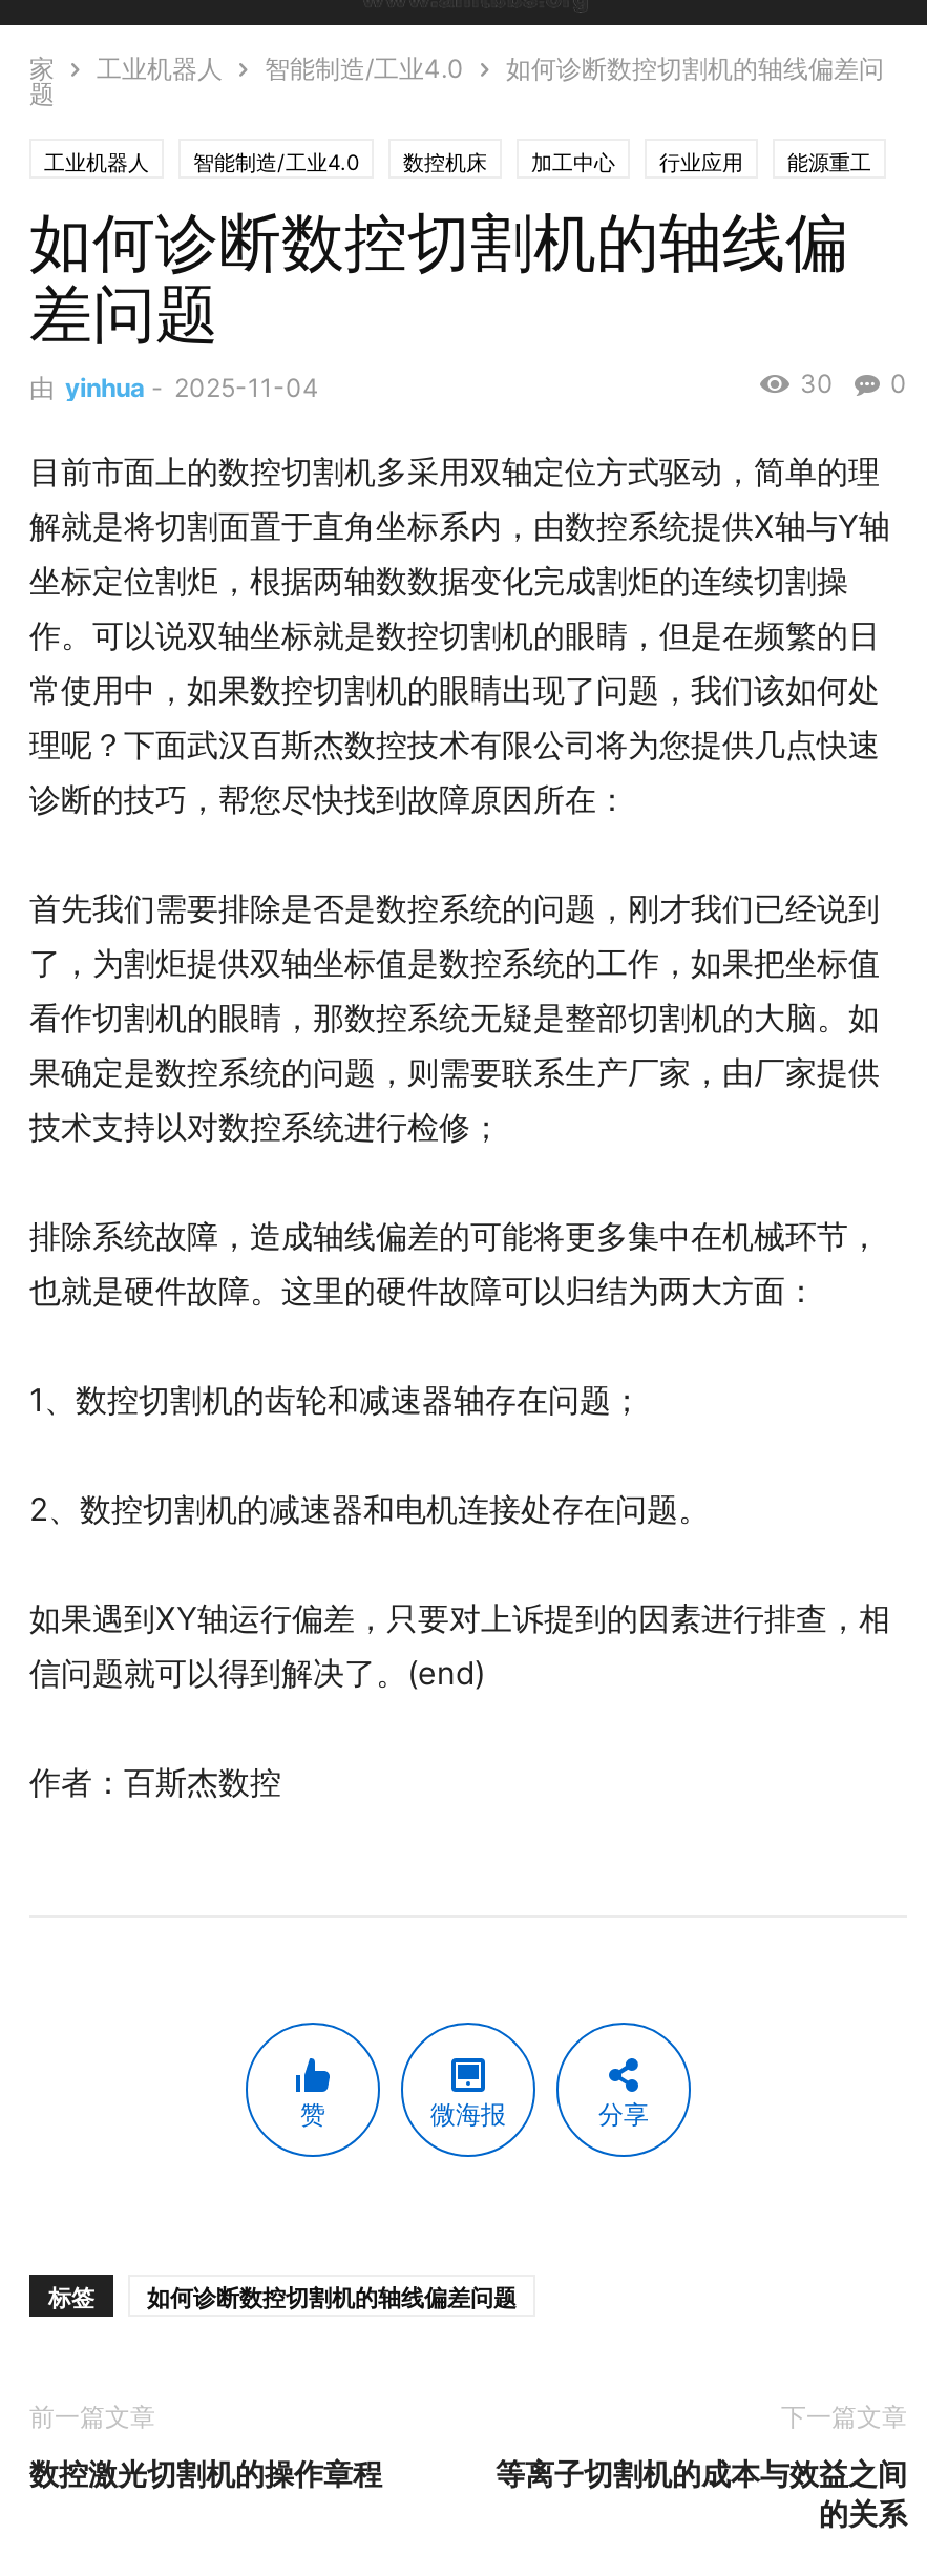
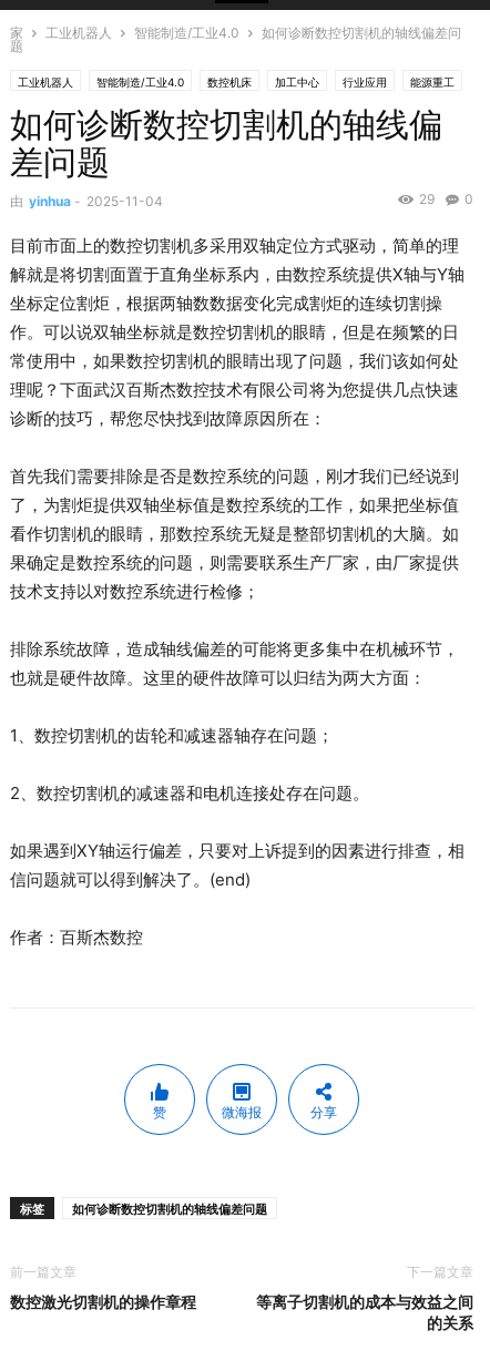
- 30 0
+ 29 0
